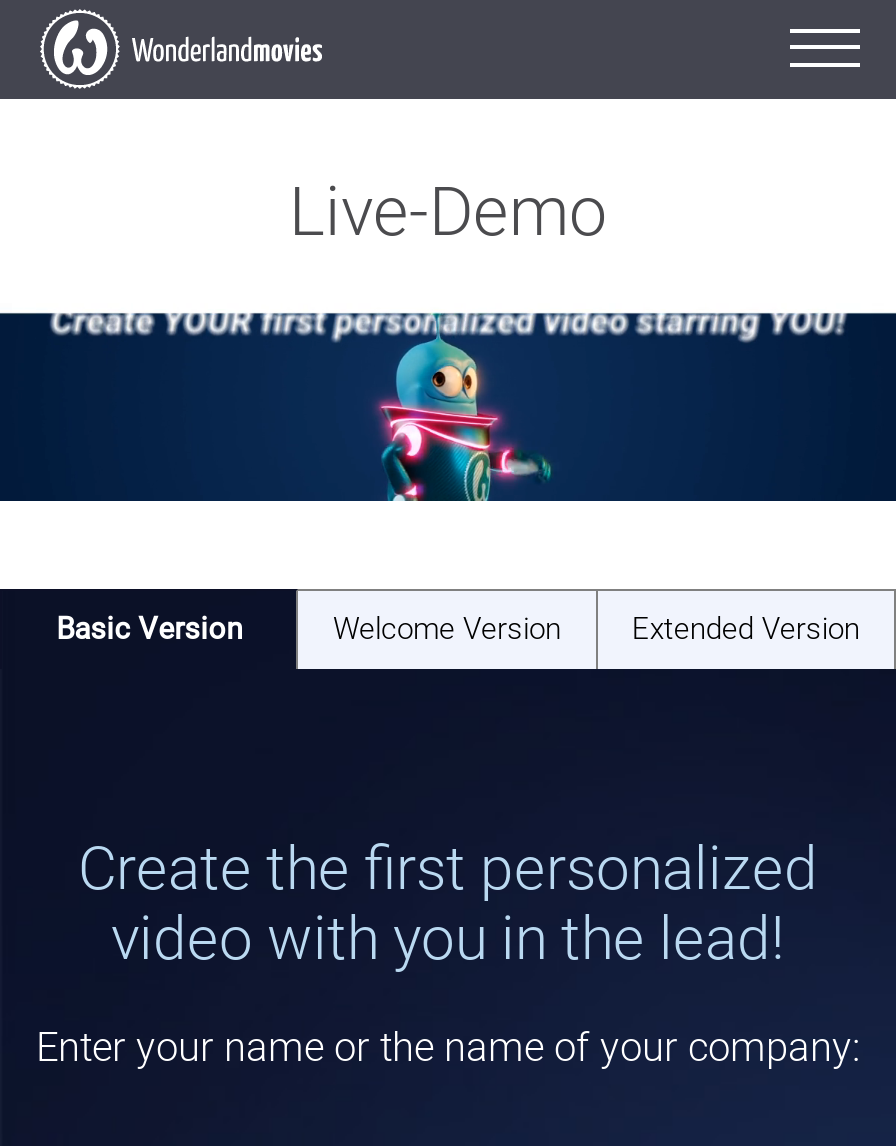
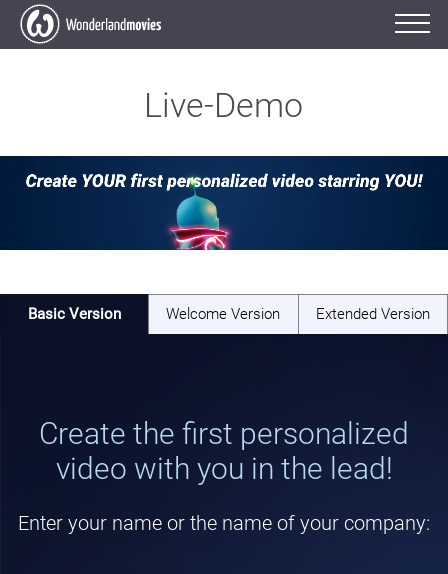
- [image]
+ [image]
